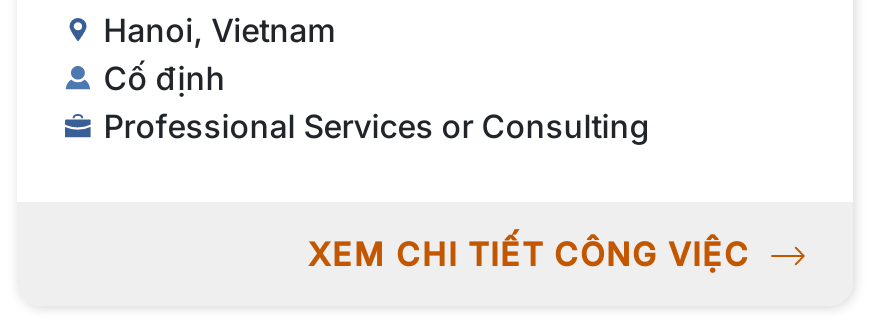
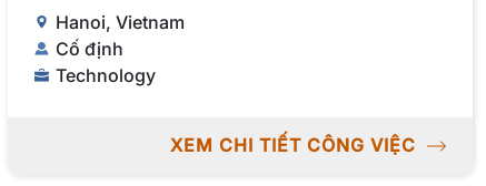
- Professional Services or Consulting
+ Technology
